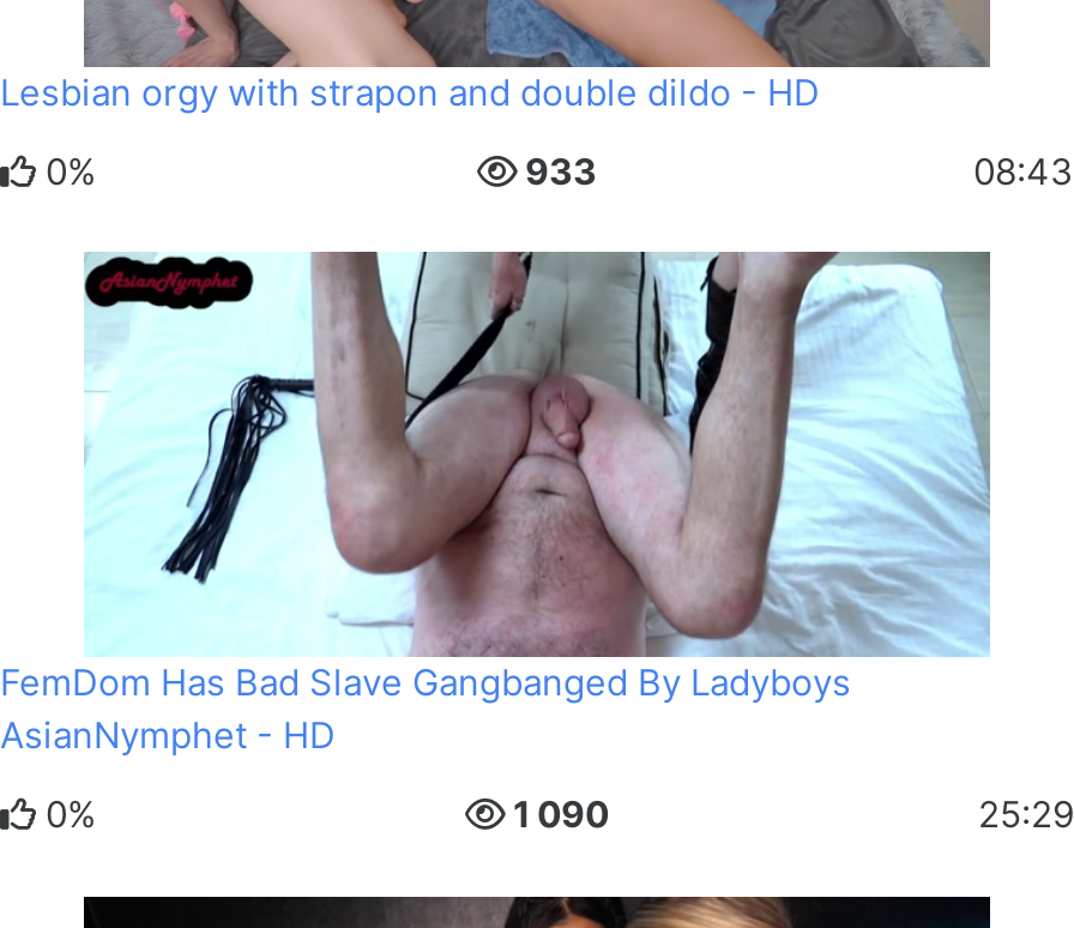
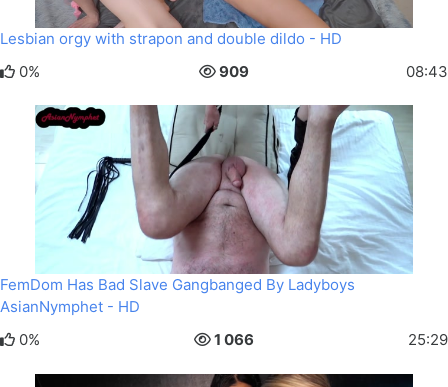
- 933
+ 909

- 1 090
+ 1 066
